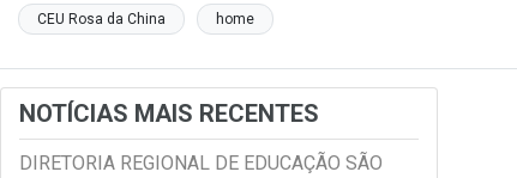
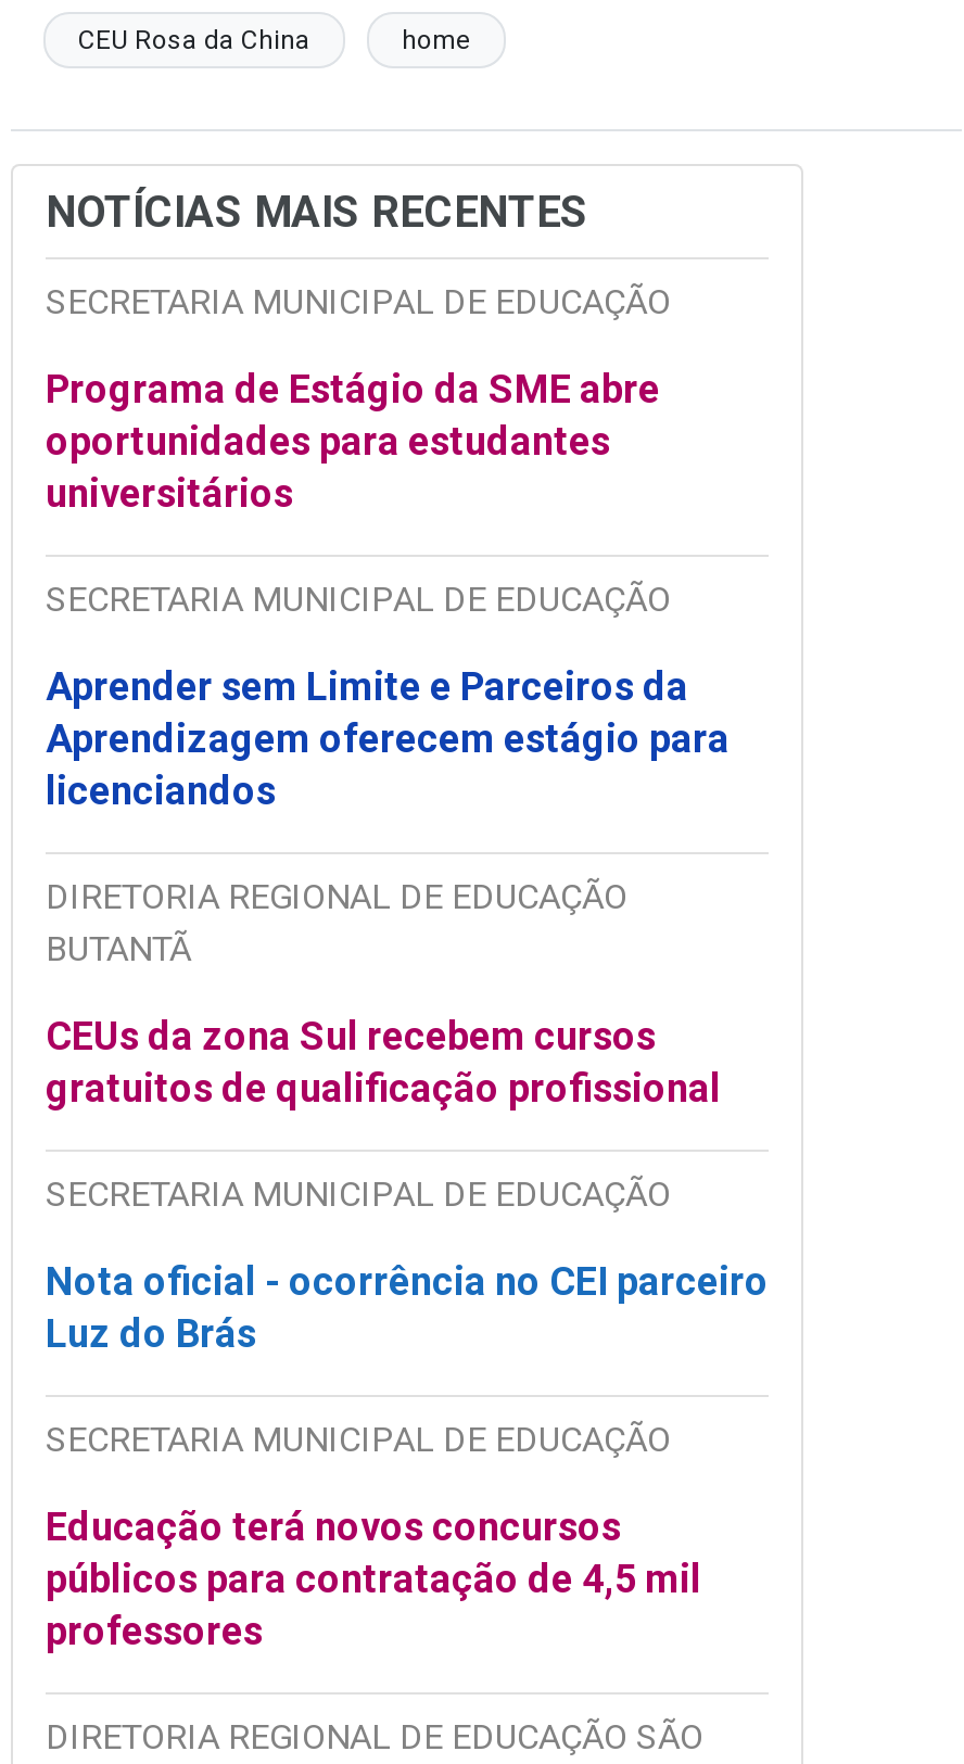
+ SECRETARIA MUNICIPAL DE EDUCAÇÃO
+ Programa de Estágio da SME abre
+ oportunidades para estudantes
+ universitários
+ SECRETARIA MUNICIPAL DE EDUCAÇÃO
+ Aprender sem Limite e Parceiros da
+ Aprendizagem oferecem estágio para
+ licenciandos
+ DIRETORIA REGIONAL DE EDUCAÇÃO
+ BUTANTÃ
+ CEUs da zona Sul recebem cursos
+ gratuitos de qualificação profissional
+ SECRETARIA MUNICIPAL DE EDUCAÇÃO
+ Nota oficial - ocorrência no CEI parceiro
+ Luz do Brás
+ SECRETARIA MUNICIPAL DE EDUCAÇÃO
+ Educação terá novos concursos
+ públicos para contratação de 4,5 mil
+ professores
